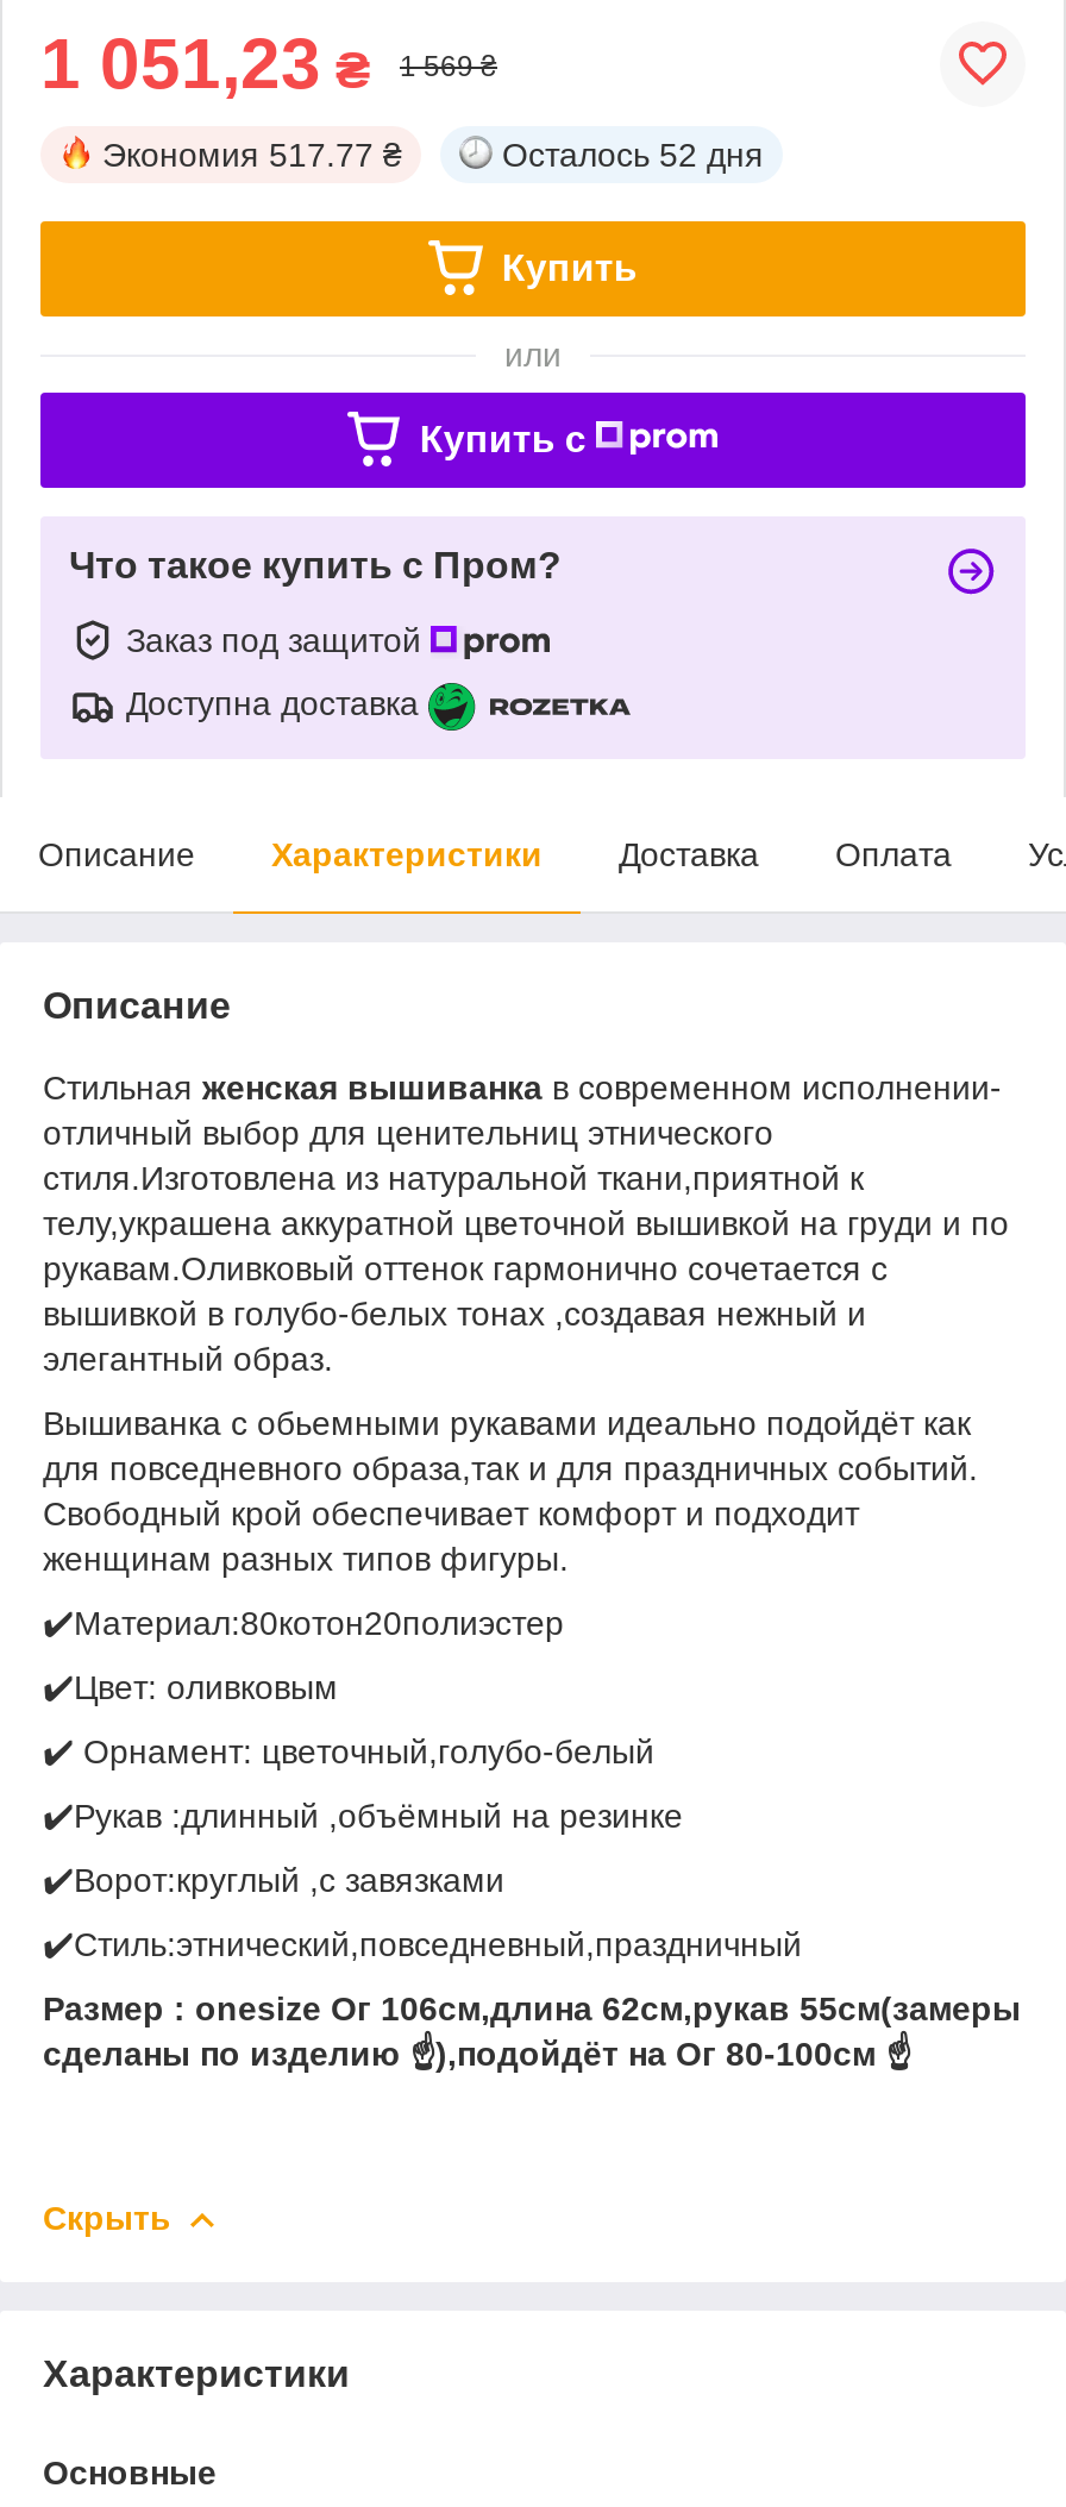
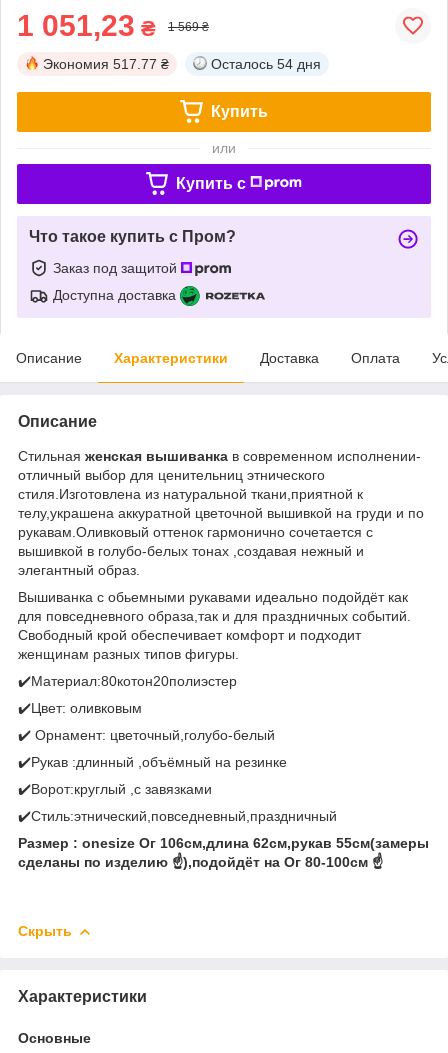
- Осталось 52 дня
+ Осталось 54 дня
